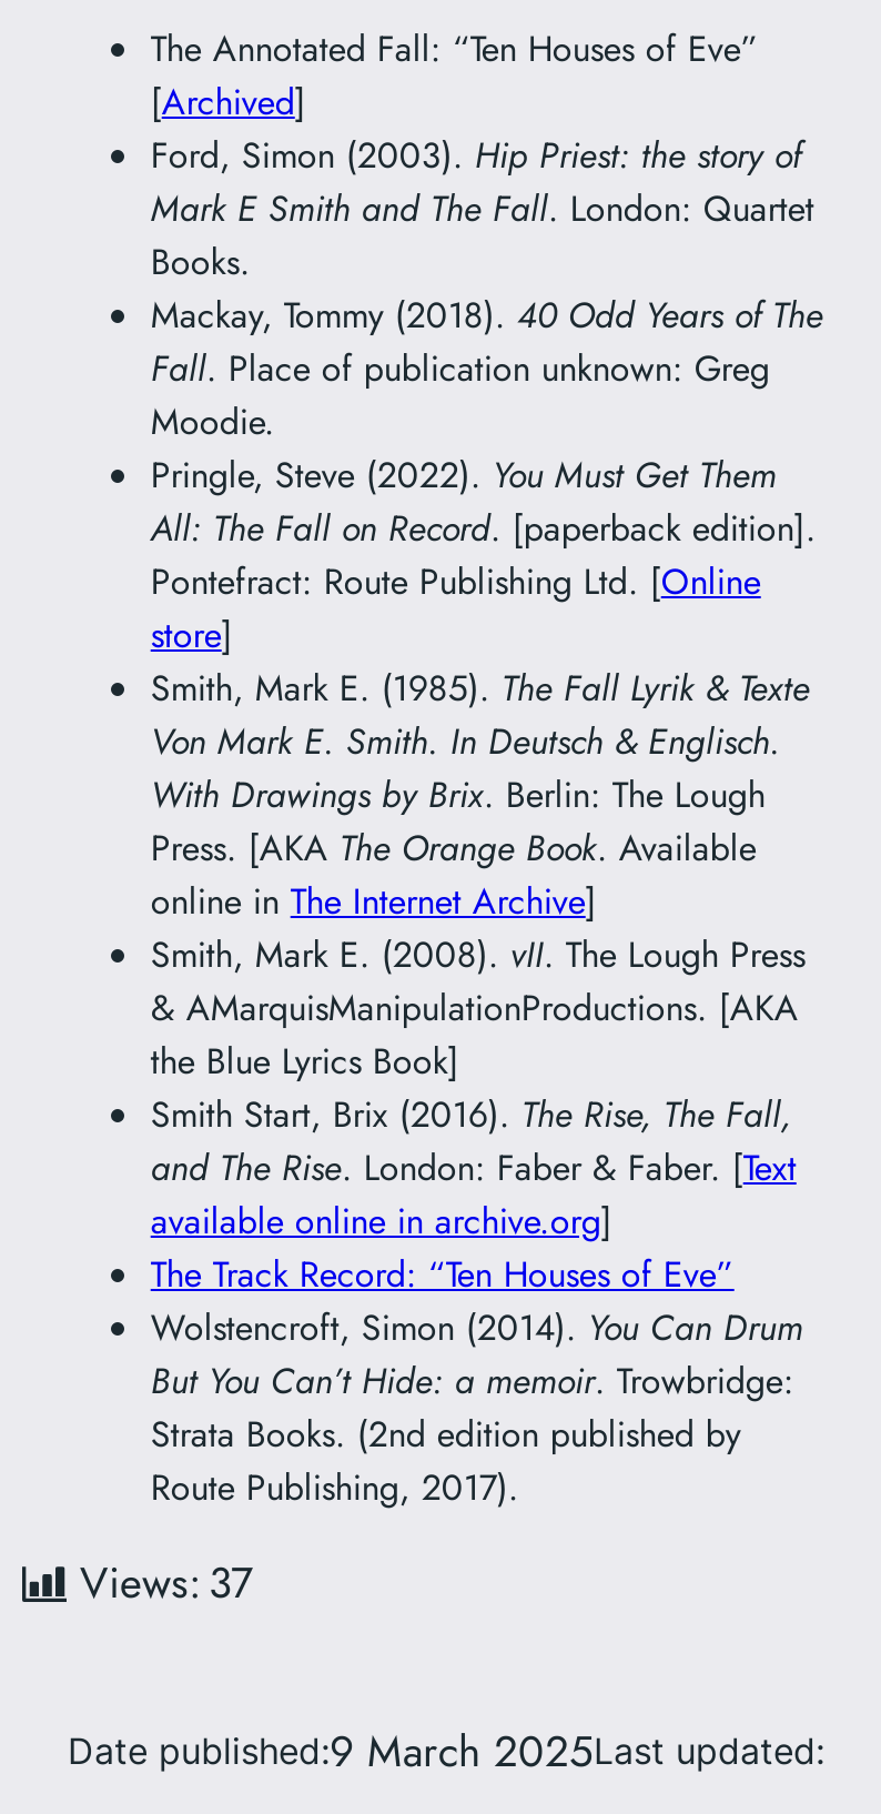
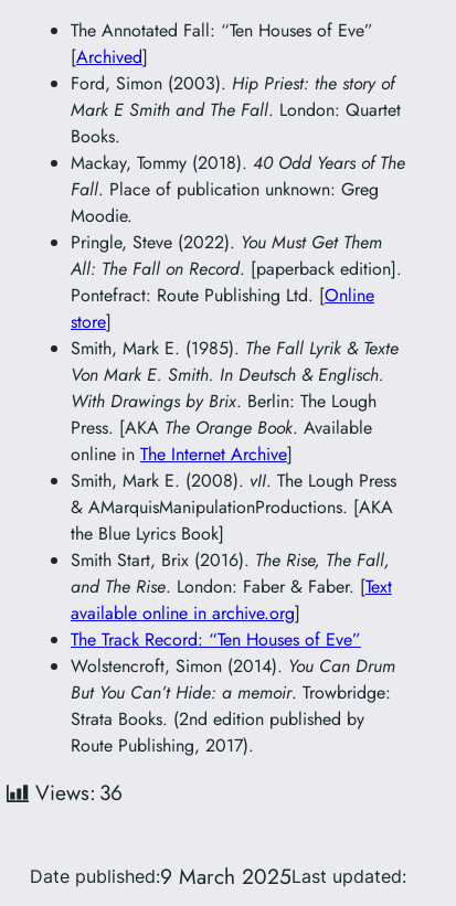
- Views: 37
+ Views: 36
